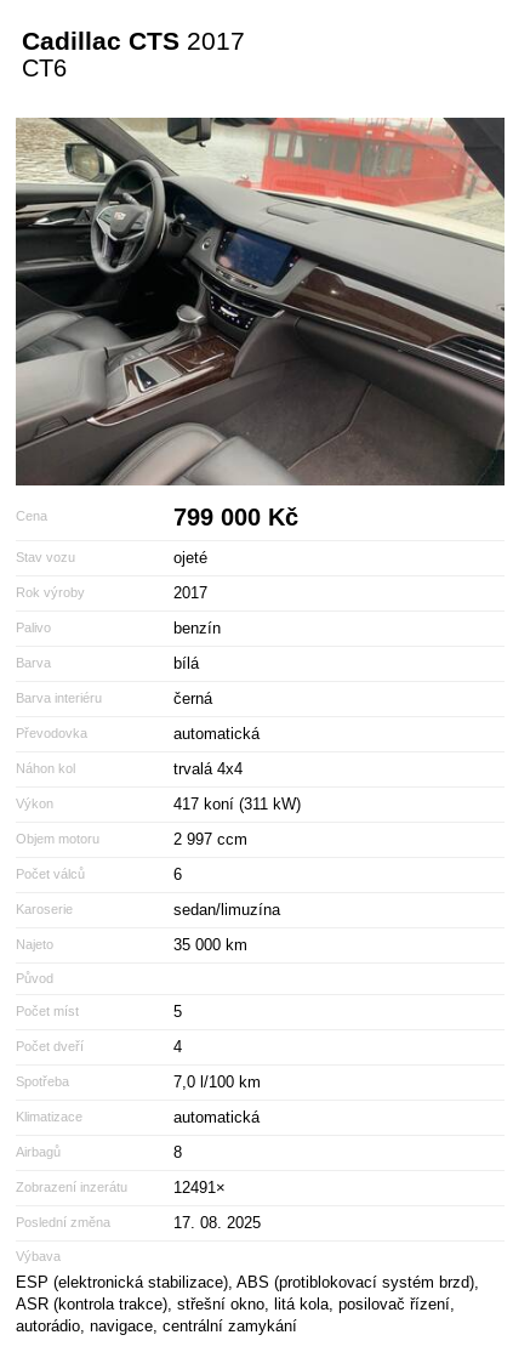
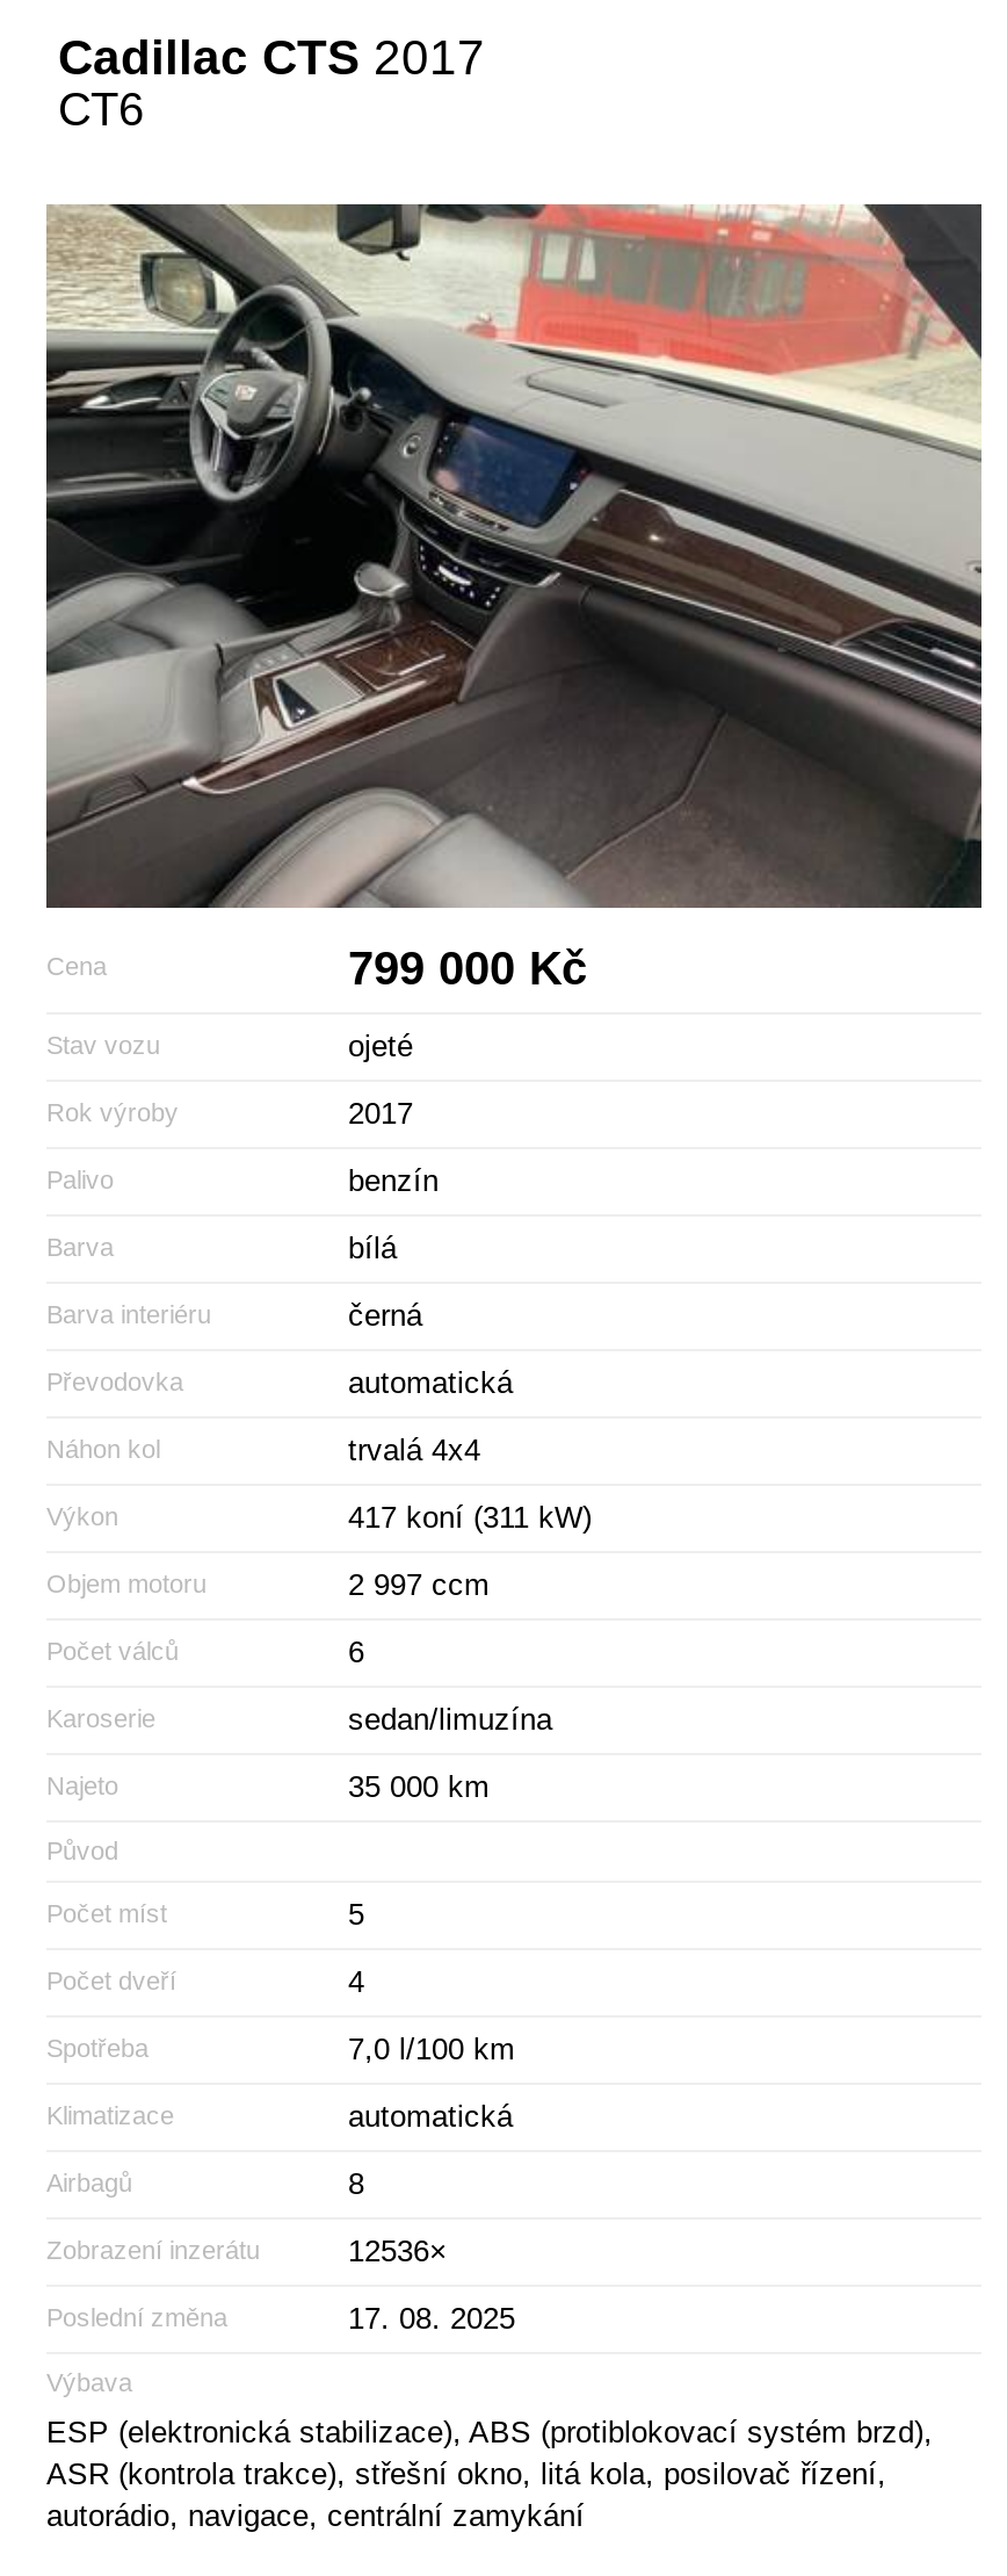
- 12491×
+ 12536×
